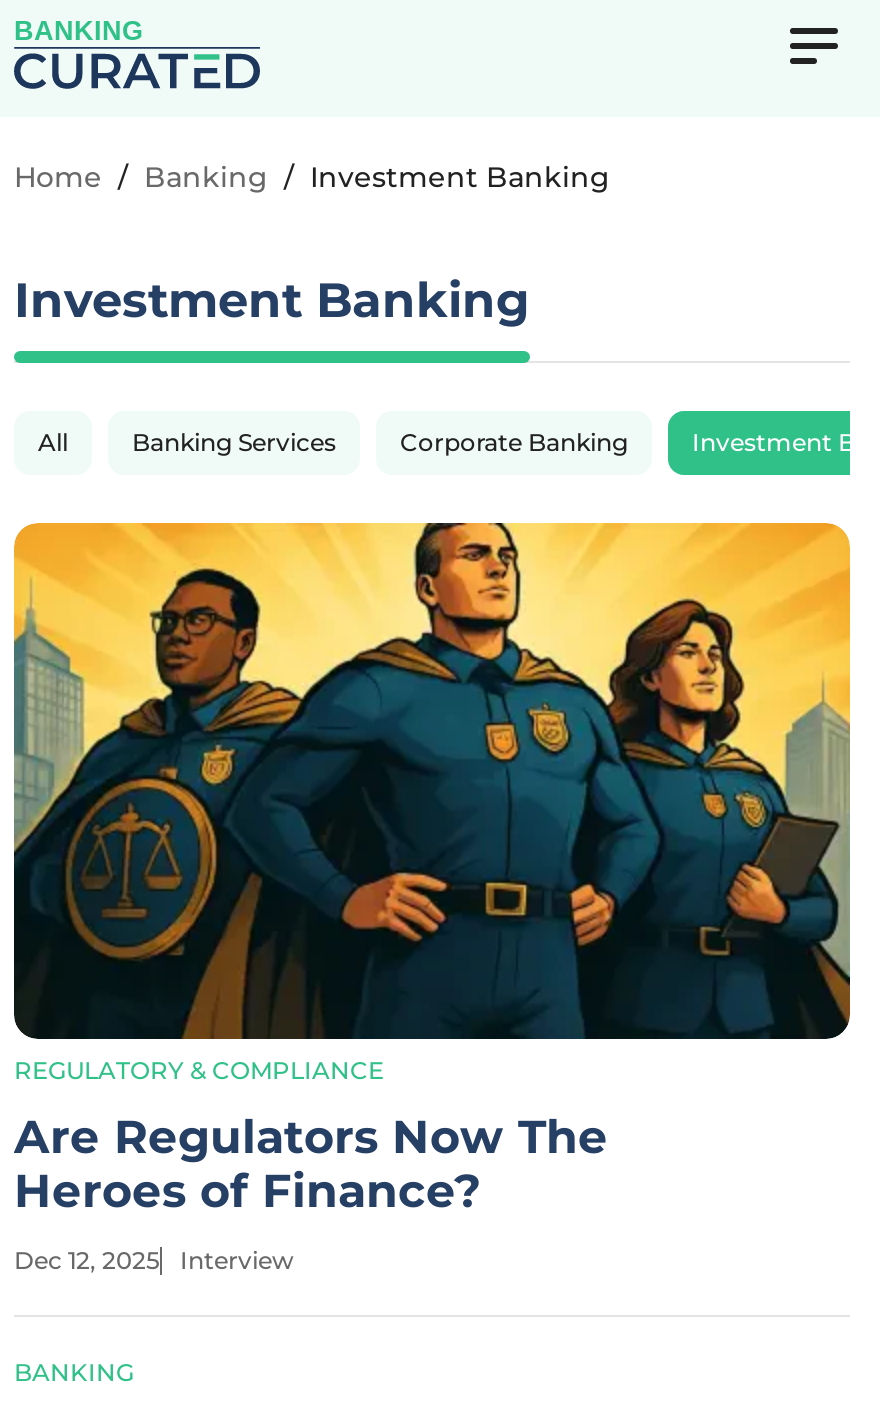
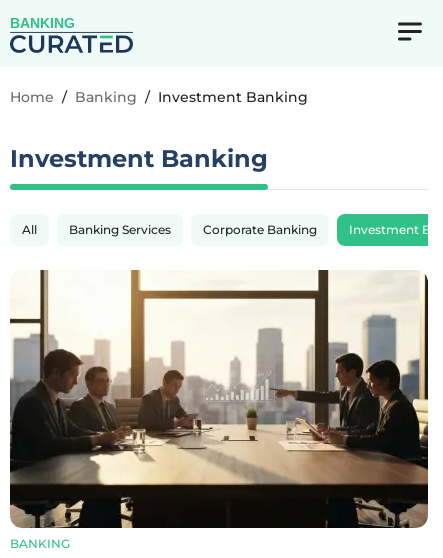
- [image]
+ [image]

- REGULATORY & COMPLIANCE
- Are Regulators Now The
- Heroes of Finance?
- Dec 12, 2025
- Interview
